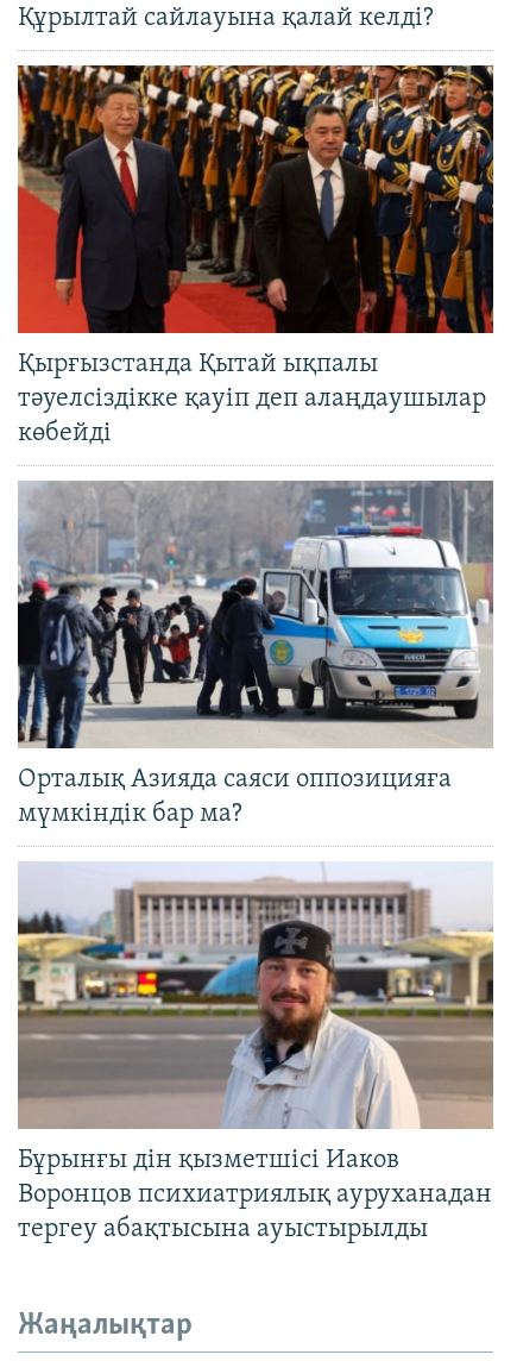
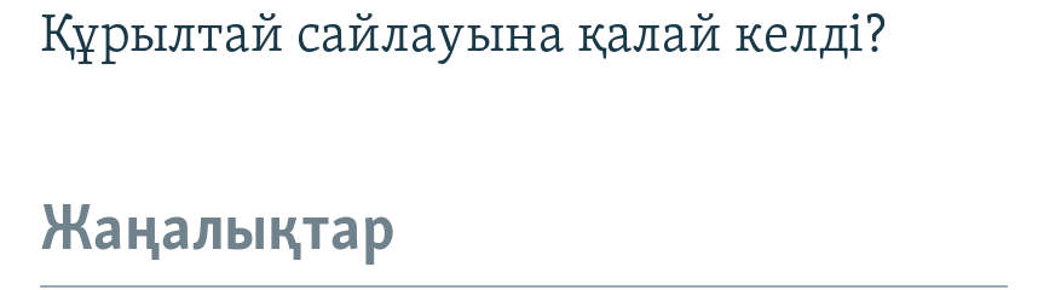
- [image]
- Қырғызстанда Қытай ықпалы
- тәуелсіздікке қауіп деп алаңдаушылар
- көбейді

- [image]
- Орталық Азияда саяси оппозицияға
- мүмкіндік бар ма?

- [image]
- Бұрынғы дін қызметшісі Иаков
- Воронцов психиатриялық ауруханадан
- тергеу абақтысына ауыстырылды
